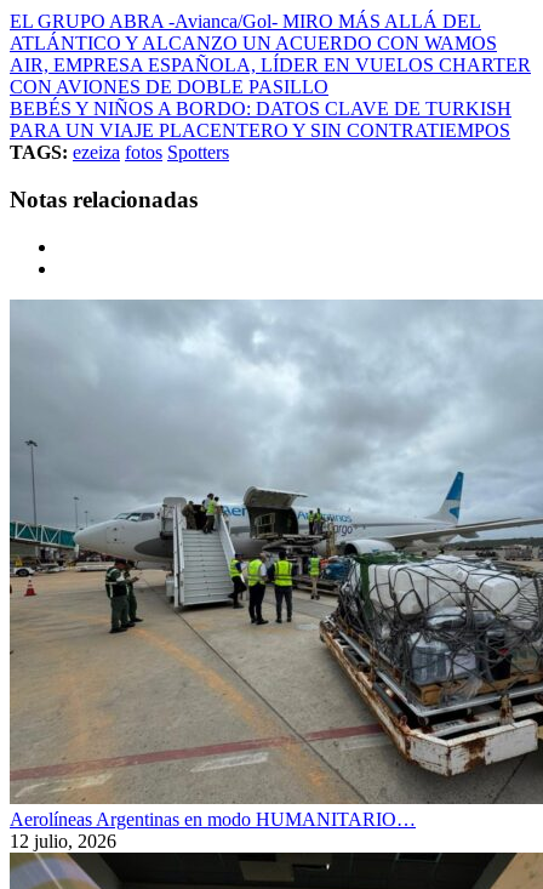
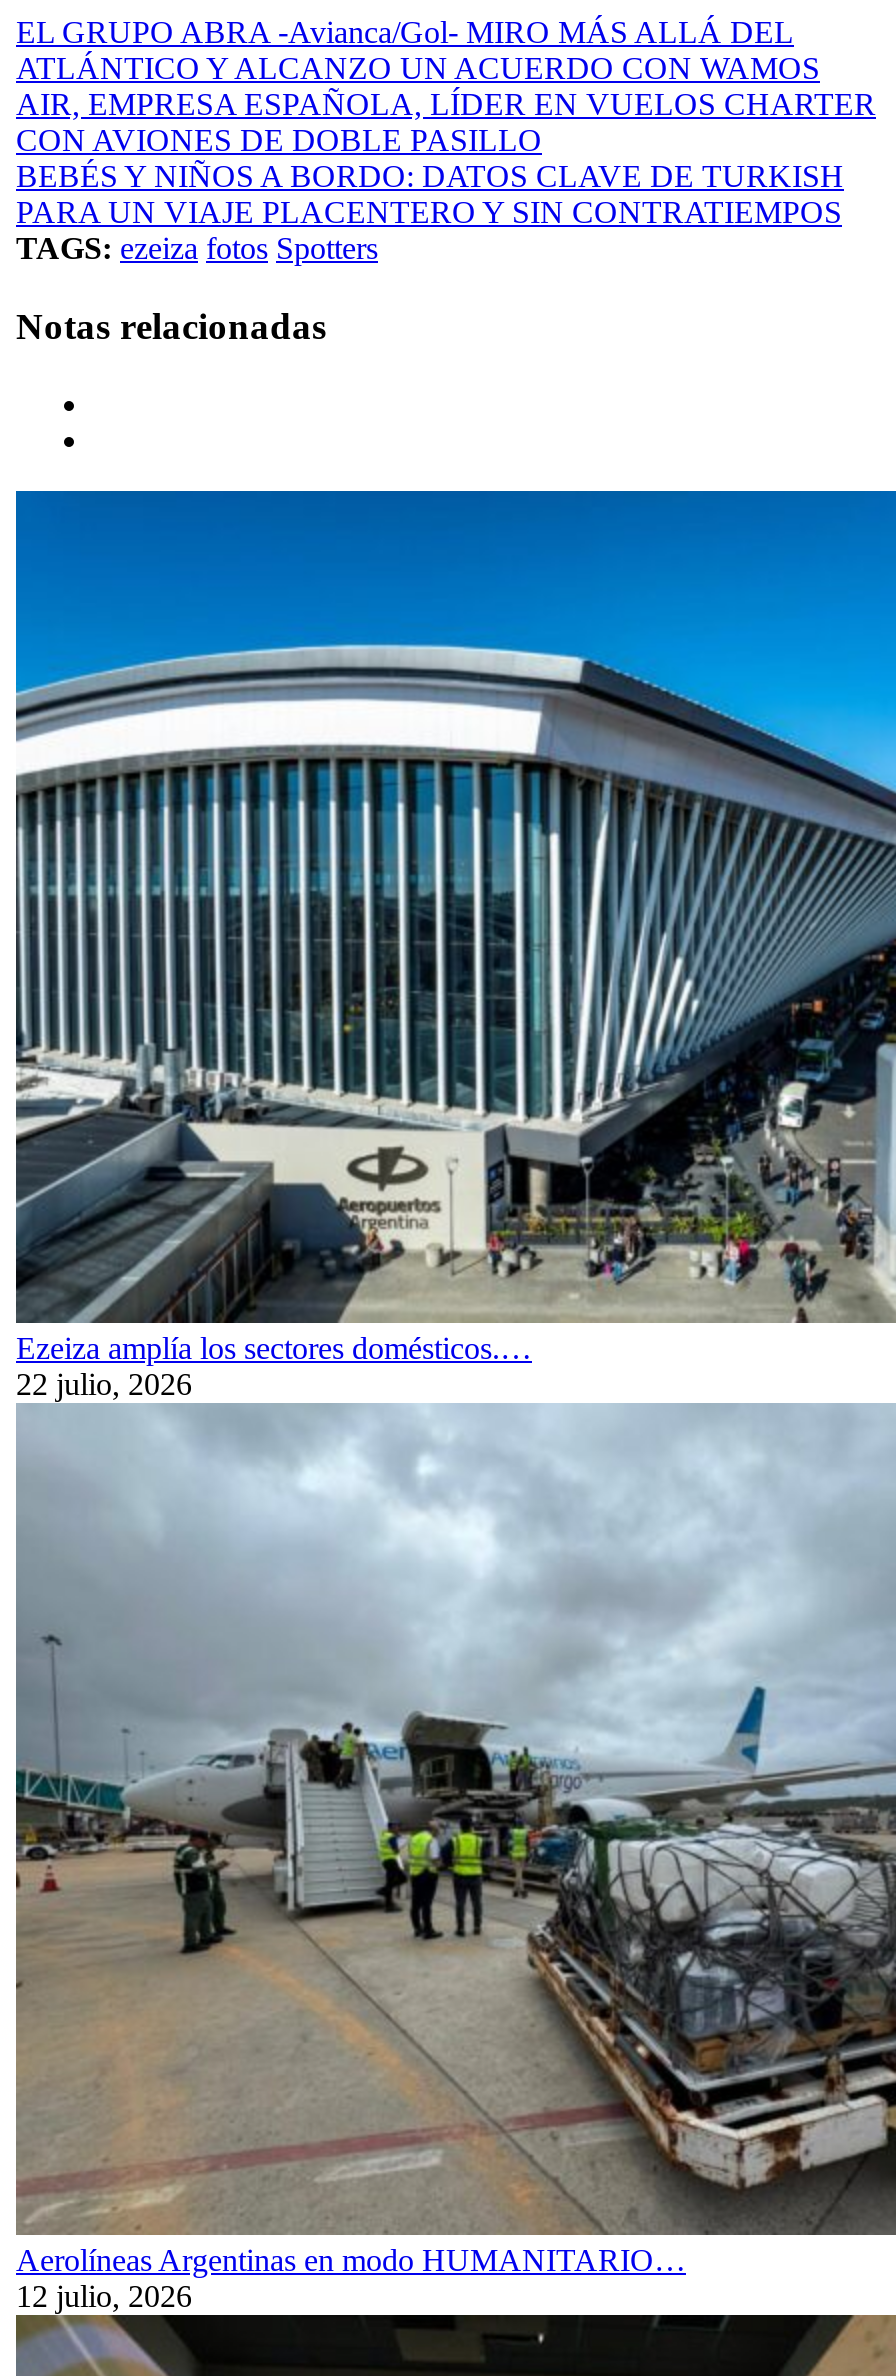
+ [image]
+ Ezeiza amplía los sectores domésticos.…
+ 22 julio, 2026
